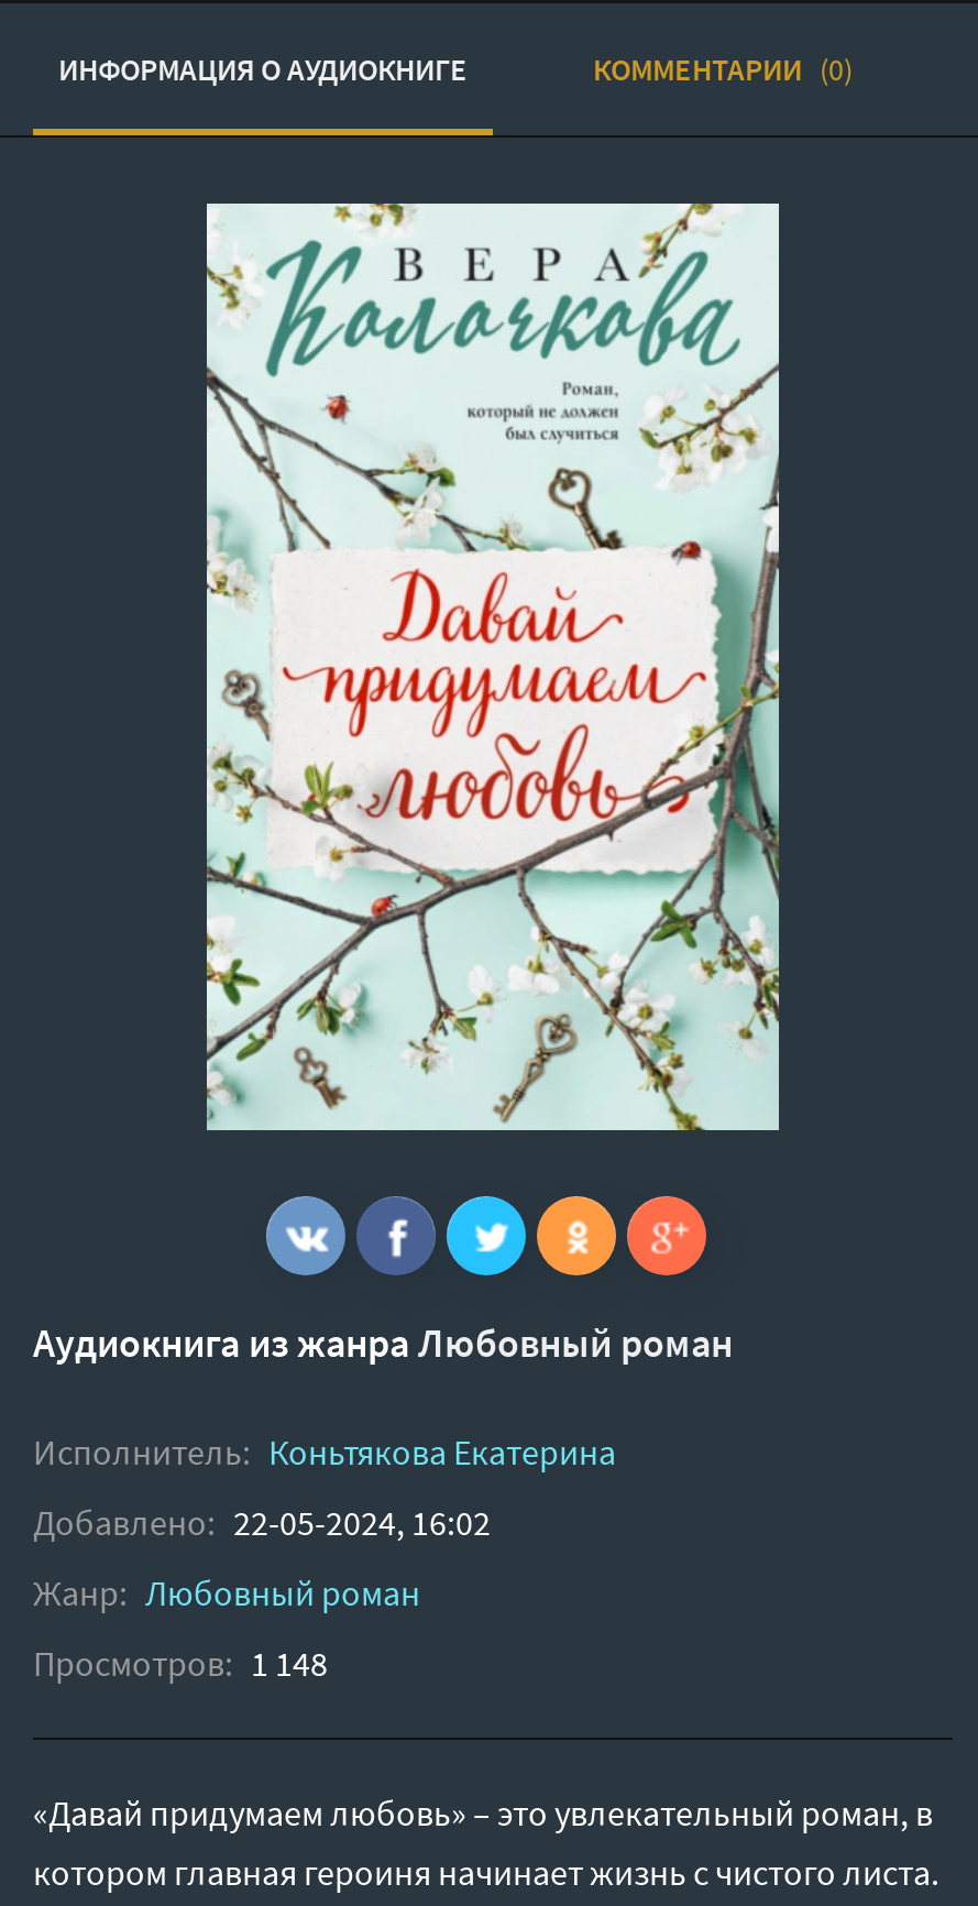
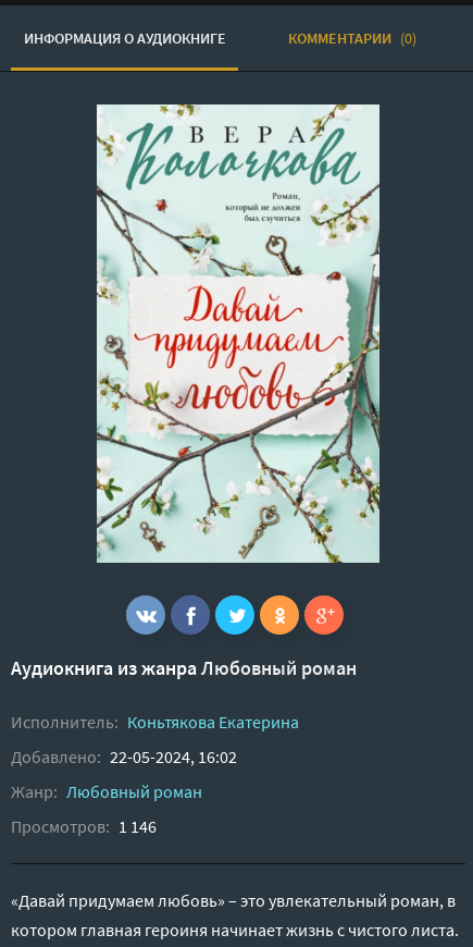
- Просмотров: 1 148
+ Просмотров: 1 146
